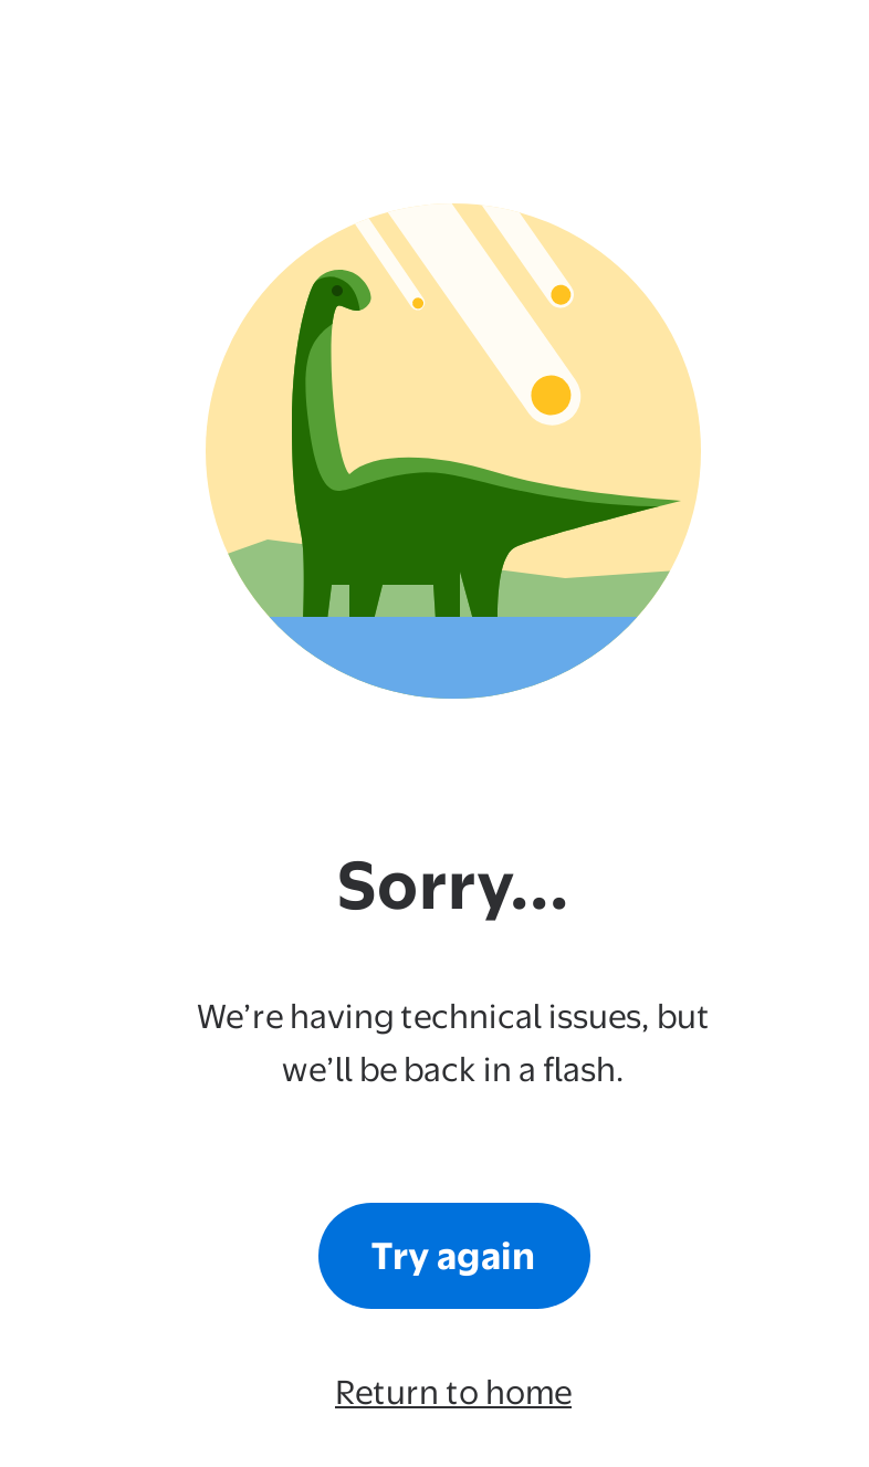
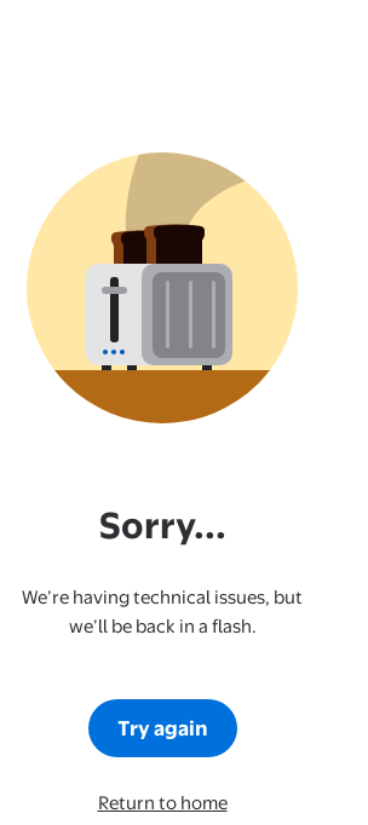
- [image]
+ [image]
